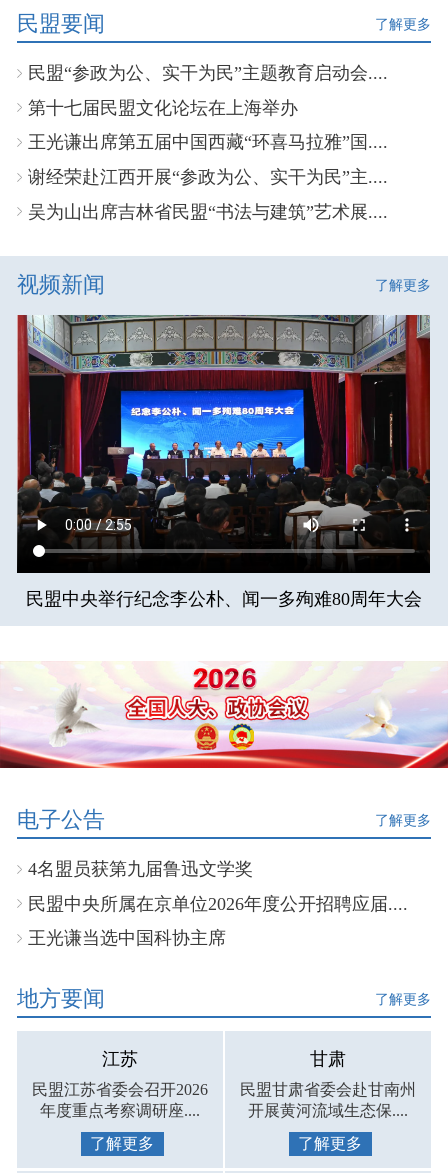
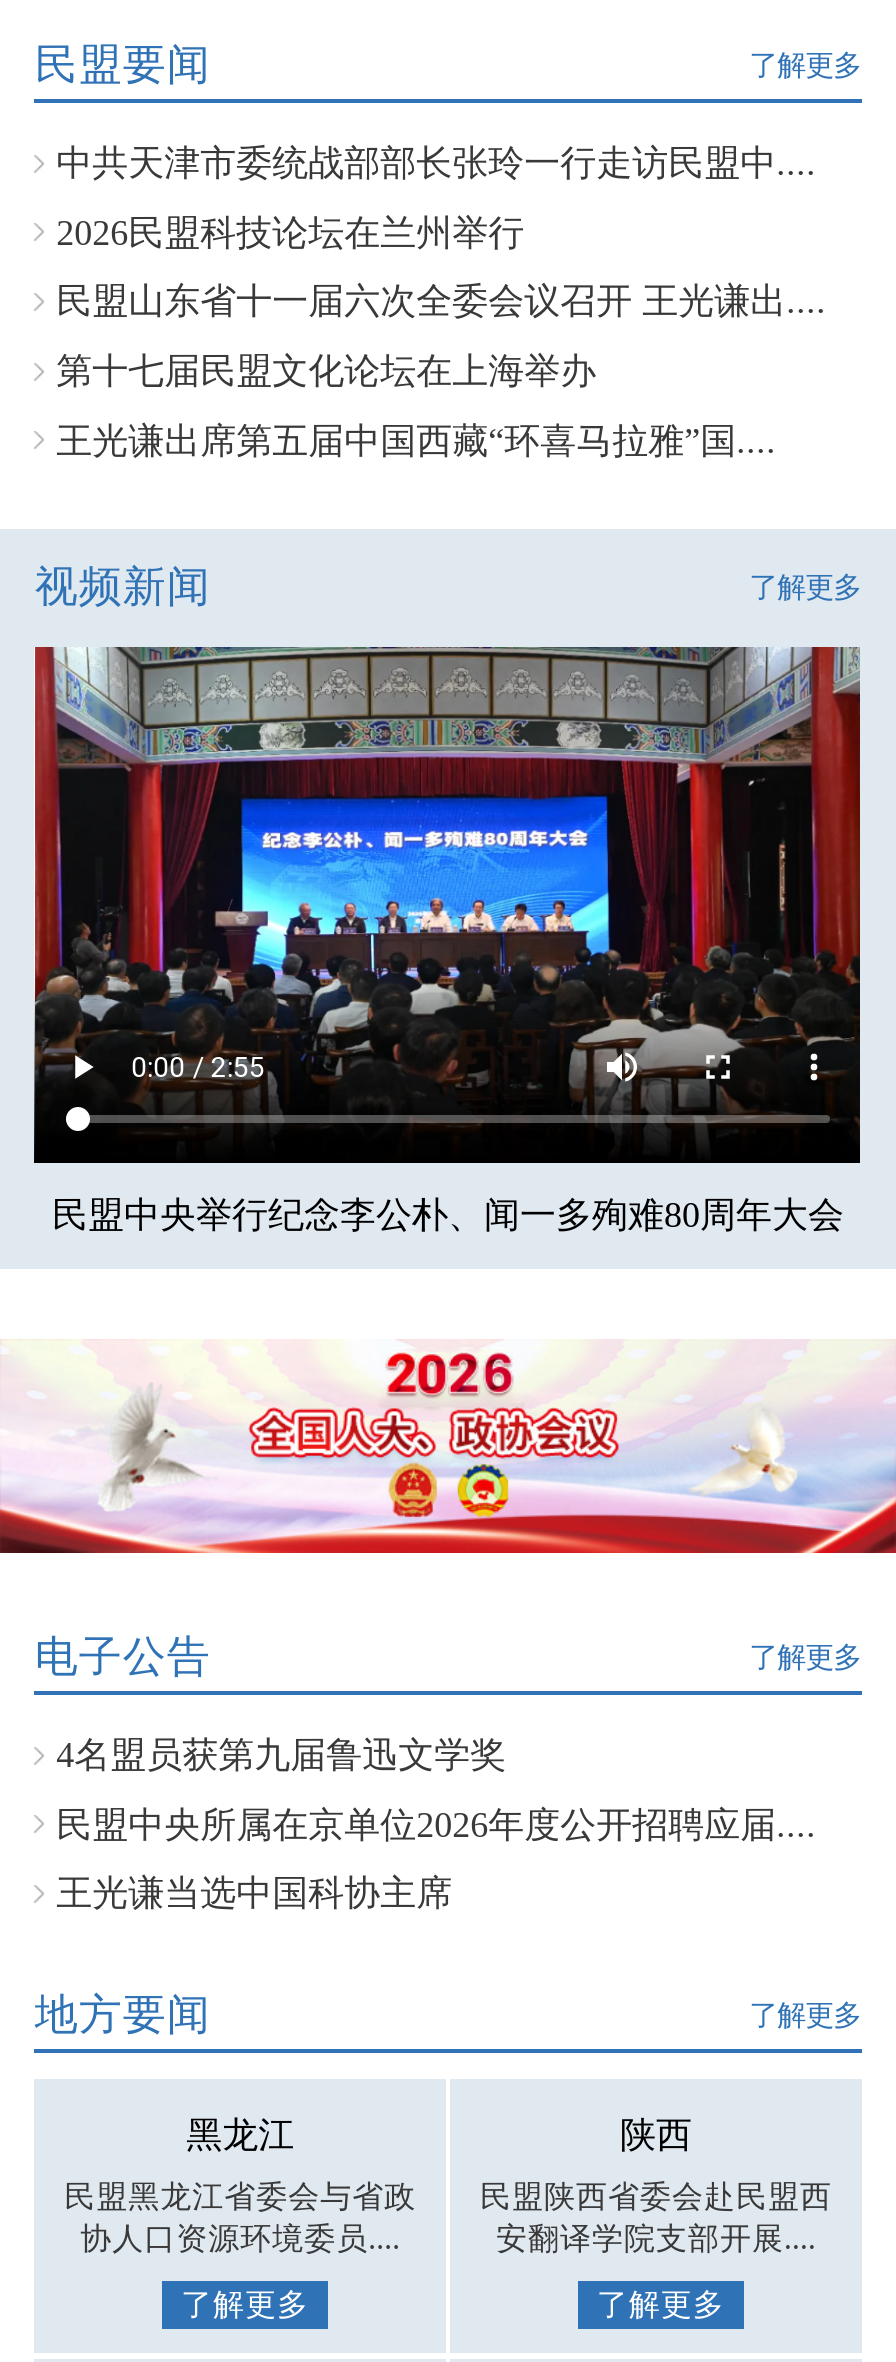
- 民盟“参政为公、实干为民”主题教育启动会....
+ 中共天津市委统战部部长张玲一行走访民盟中....
+ 2026民盟科技论坛在兰州举行
+ 民盟山东省十一届六次全委会议召开 王光谦出....

moved down: 第十七届民盟文化论坛在上海举办 | 王光谦出席第五届中国西藏“环喜马拉雅”国....

- 谢经荣赴江西开展“参政为公、实干为民”主....
- 吴为山出席吉林省民盟“书法与建筑”艺术展....

- 江苏
+ 黑龙江

- 甘肃
+ 陕西

- 民盟江苏省委会召开2026
- 年度重点考察调研座....
+ 民盟黑龙江省委会与省政
+ 协人口资源环境委员....

- 民盟甘肃省委会赴甘南州
- 开展黄河流域生态保....
+ 民盟陕西省委会赴民盟西
+ 安翻译学院支部开展....
